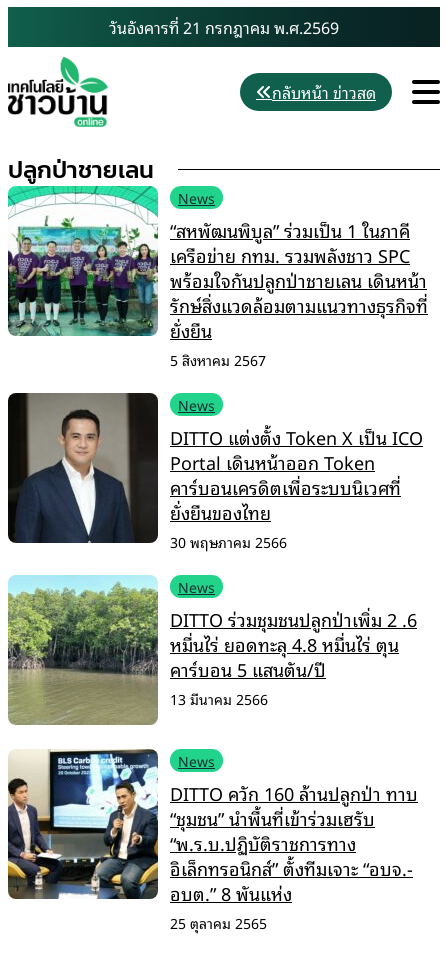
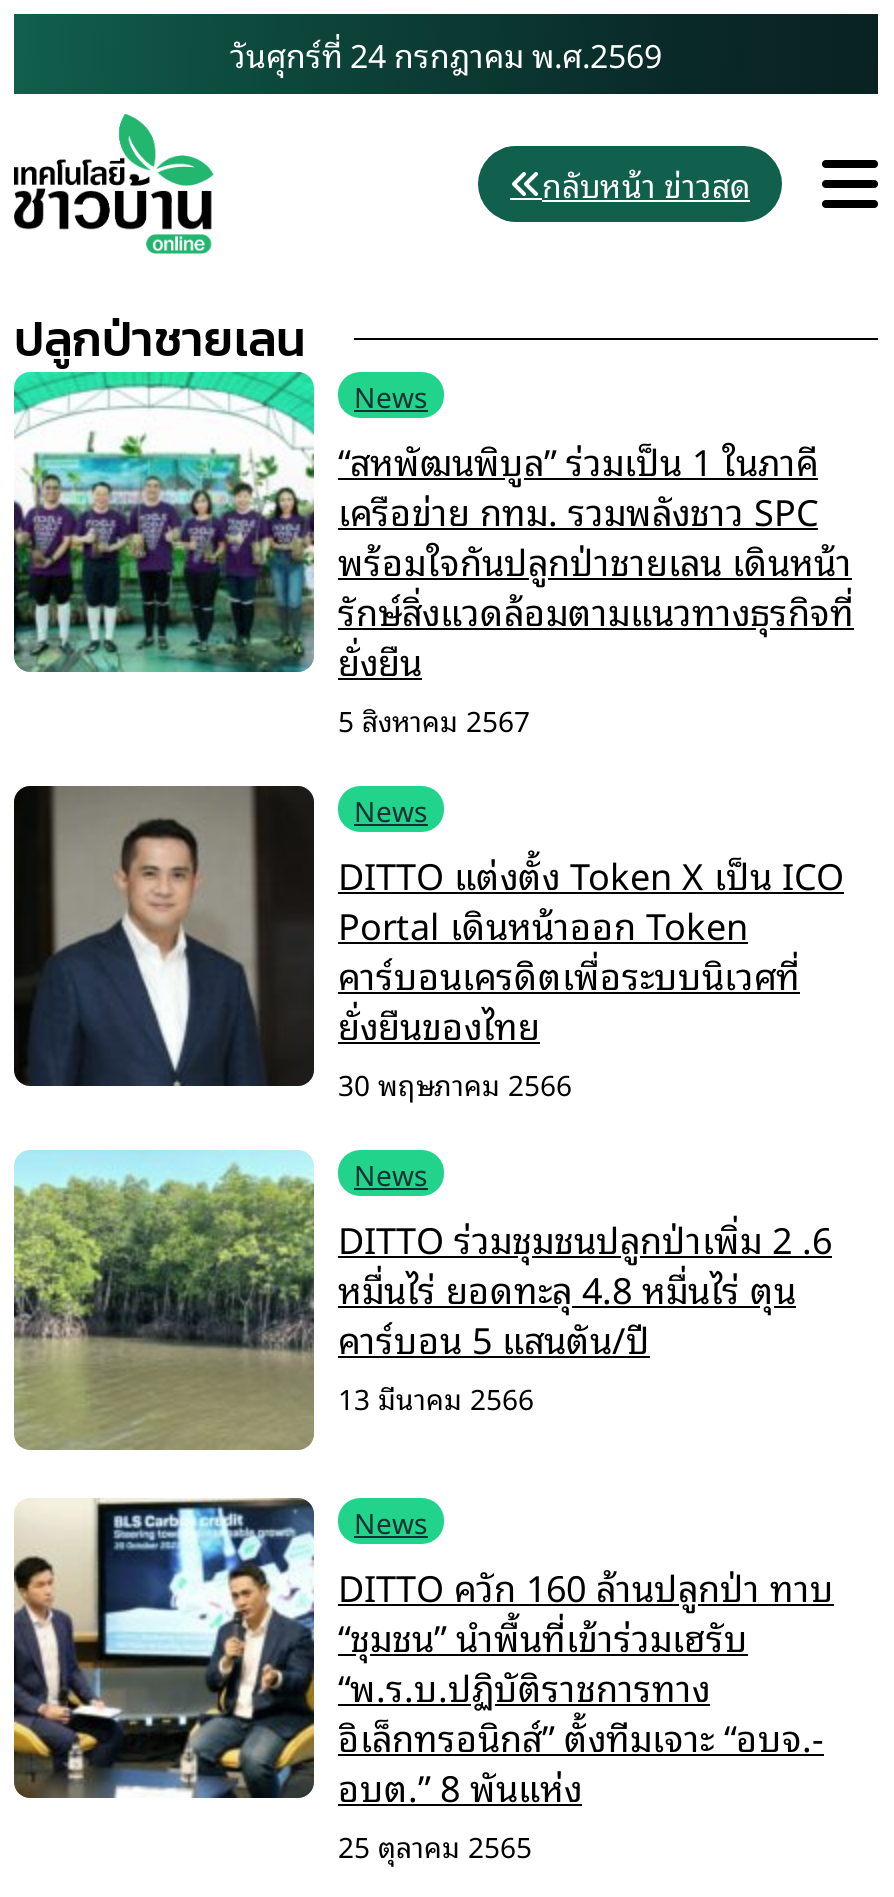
- วันอังคารที่ 21 กรกฎาคม พ.ศ.2569
+ วันศุกร์ที่ 24 กรกฎาคม พ.ศ.2569
